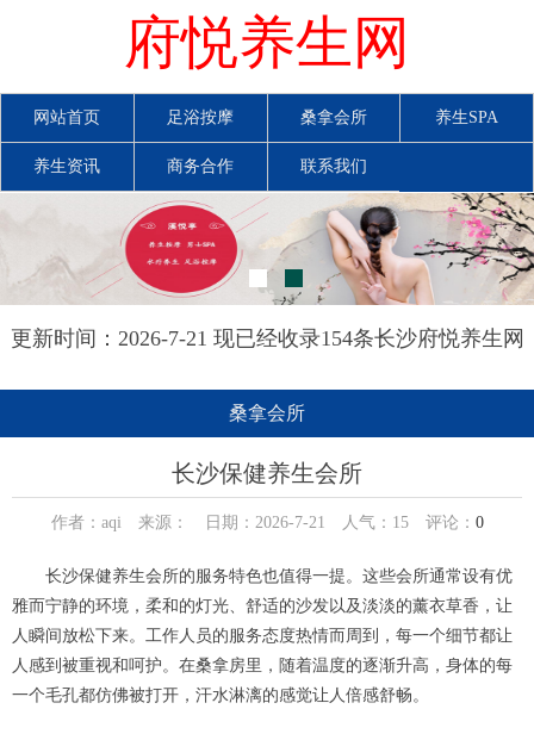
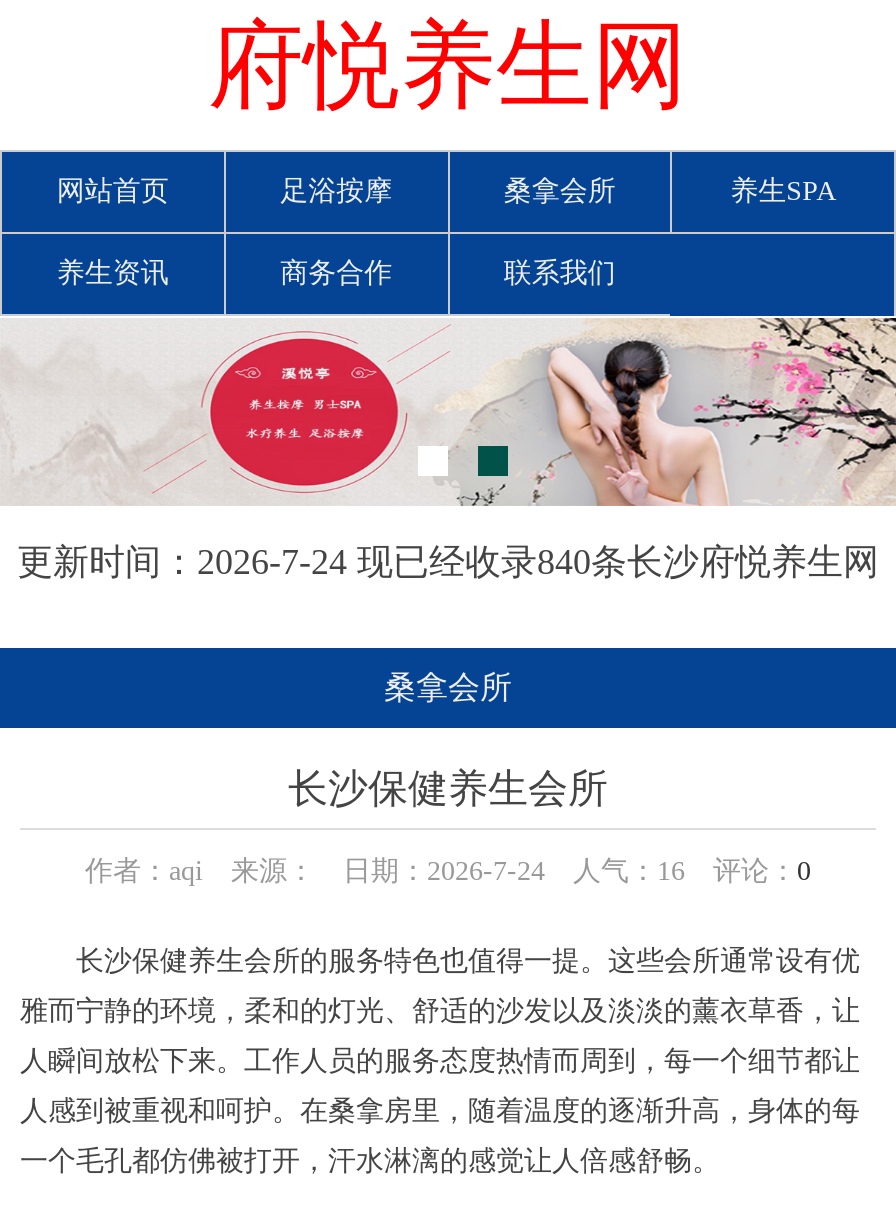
- 更新时间：2026-7-21 现已经收录154条长沙府悦养生网
+ 更新时间：2026-7-24 现已经收录840条长沙府悦养生网

- 作者：aqi 来源： 日期：2026-7-21 人气：15评论：0
+ 作者：aqi 来源： 日期：2026-7-24 人气：16评论：0
